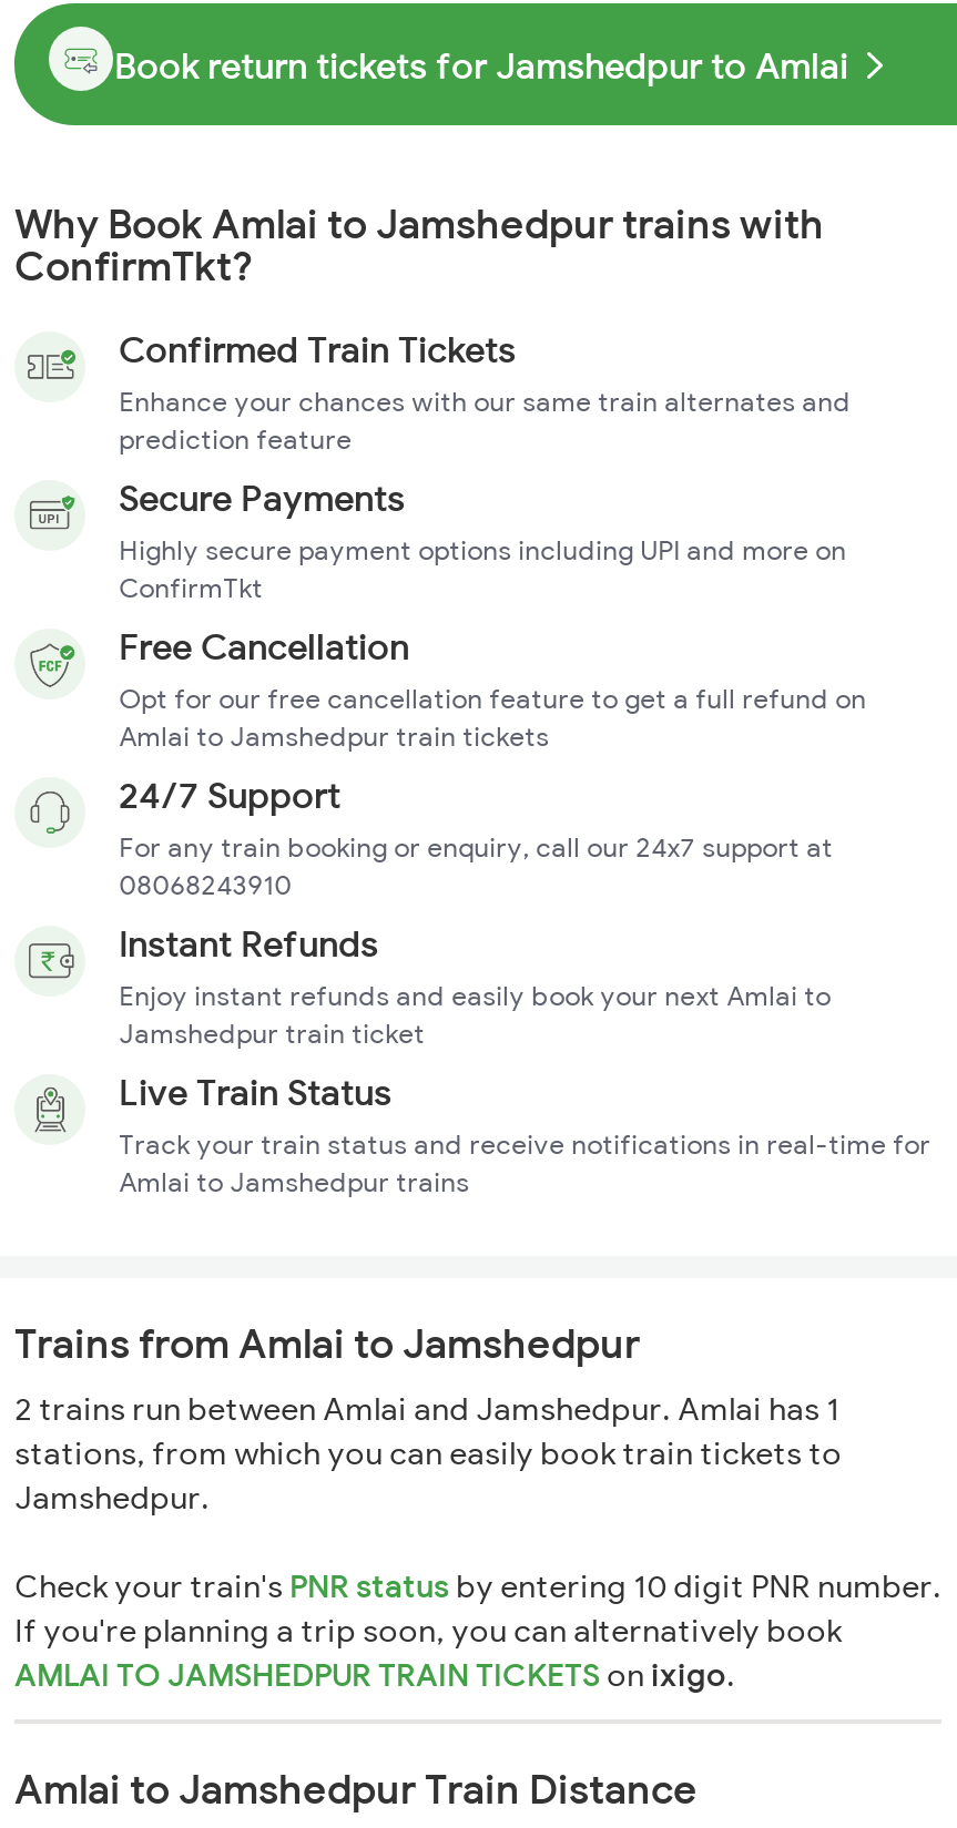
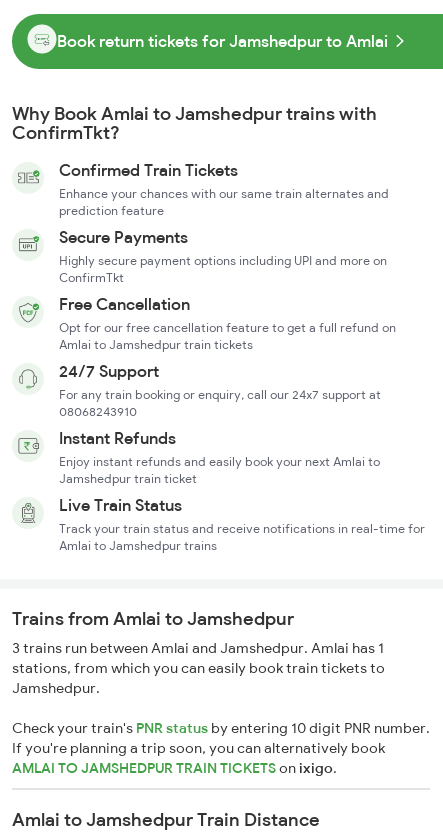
- 2 trains run between Amlai and Jamshedpur. Amlai has 1
+ 3 trains run between Amlai and Jamshedpur. Amlai has 1
